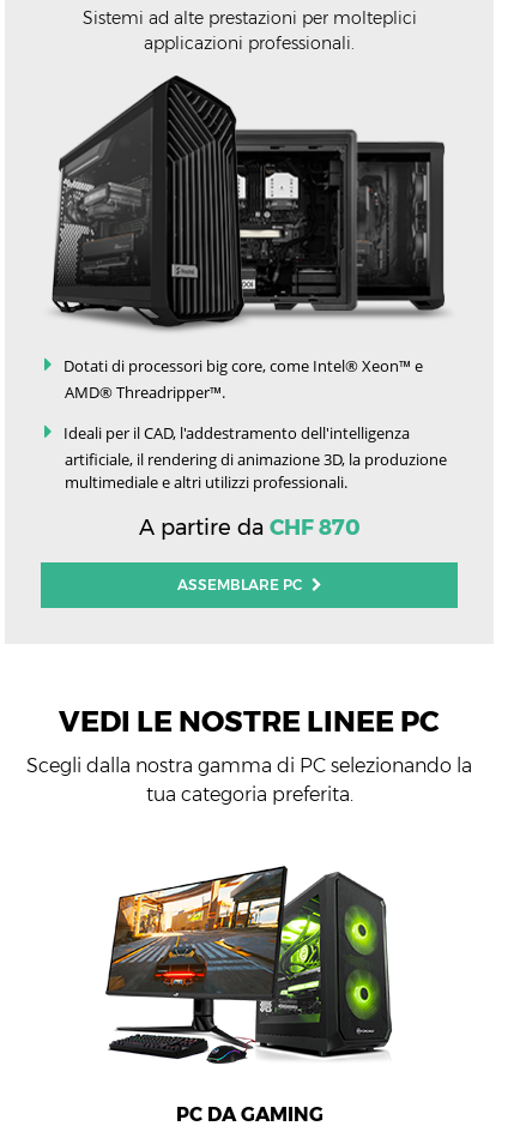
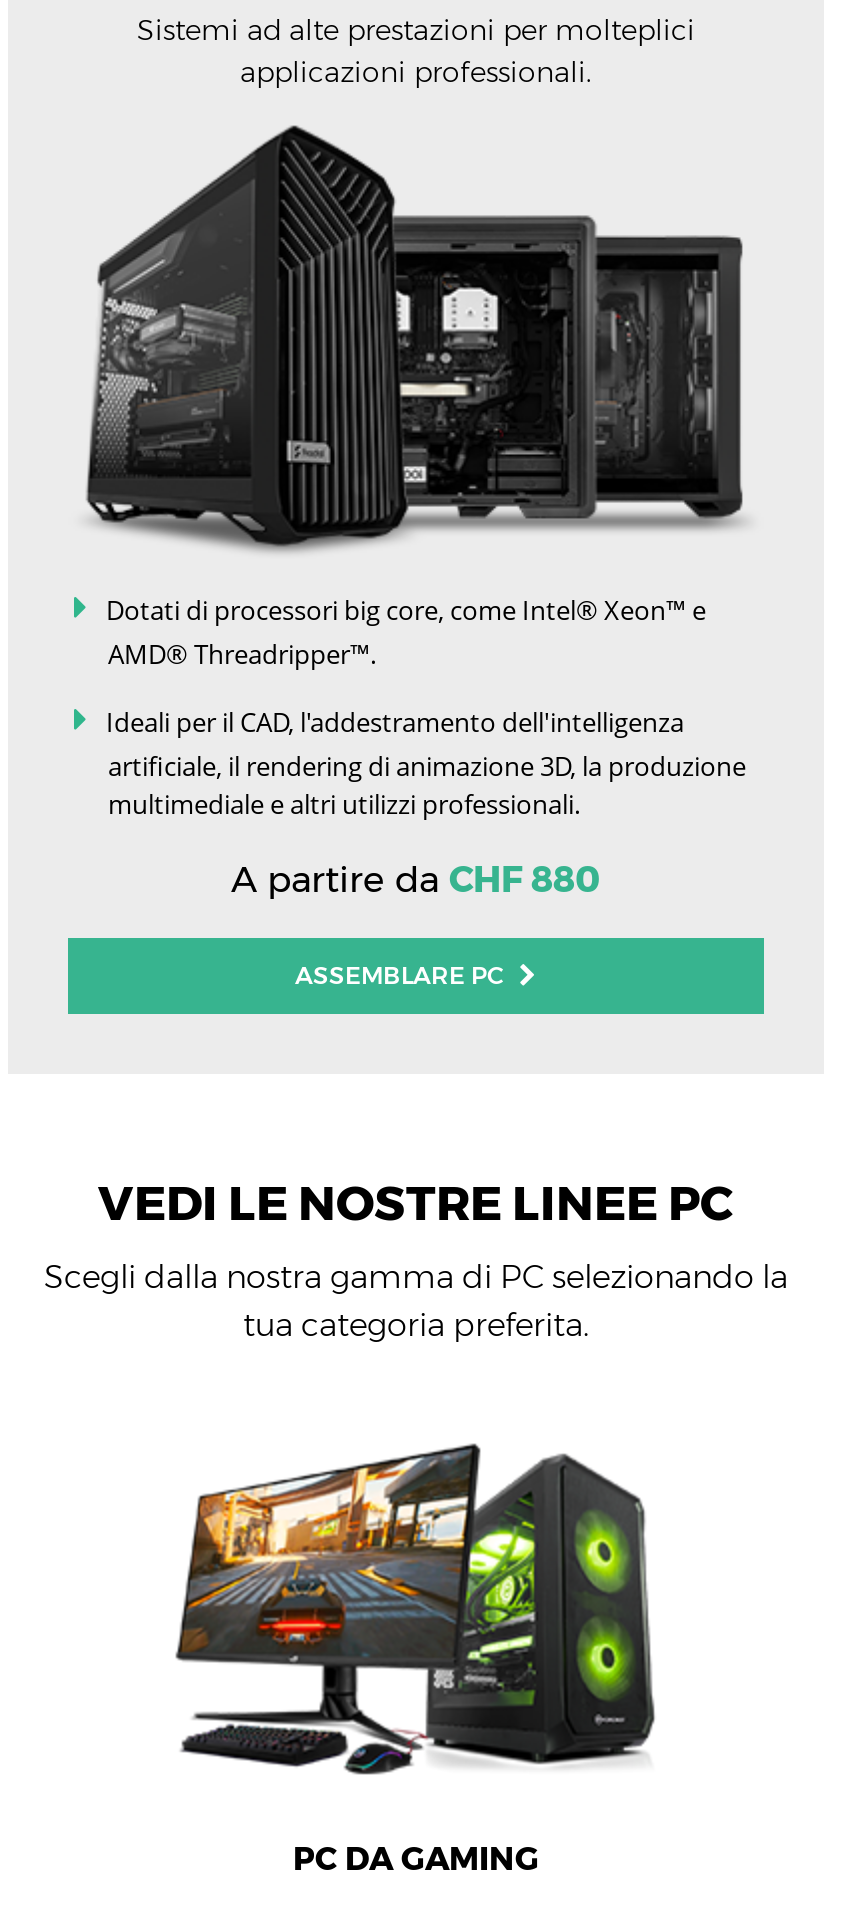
- A partire da CHF 870
+ A partire da CHF 880
